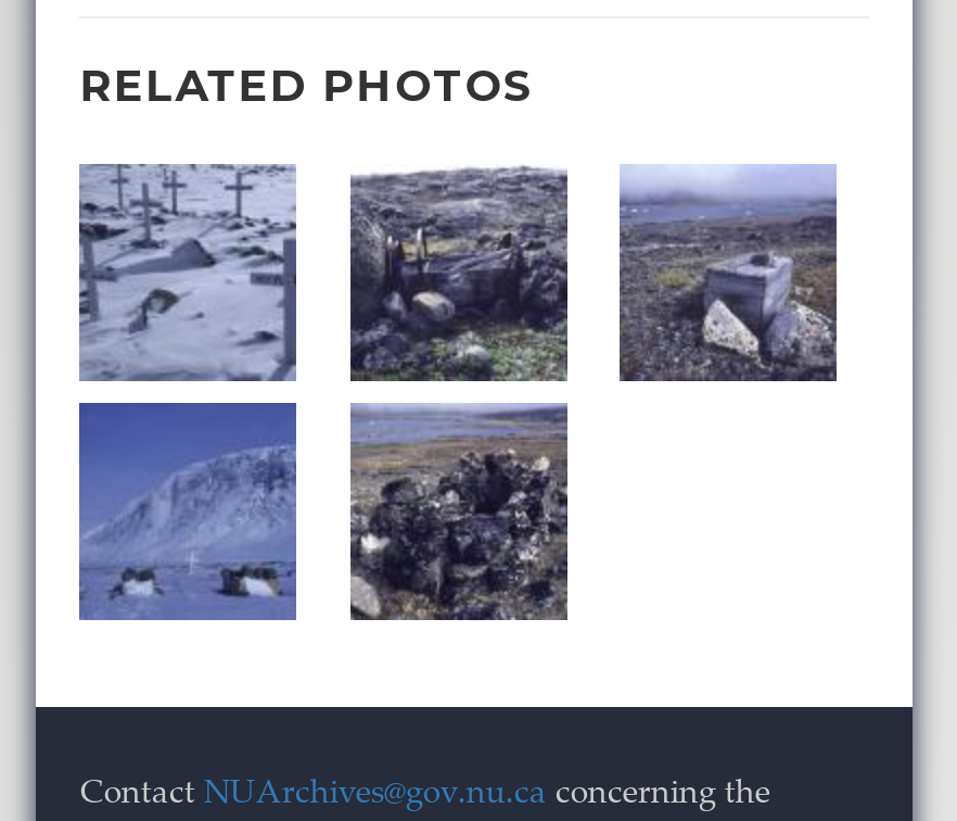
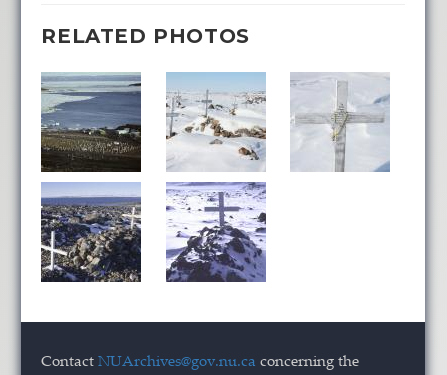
- [image]
+ [image]

- [image]
+ [image]

- [image]
+ [image]

- [image]
+ [image]

- [image]
+ [image]
